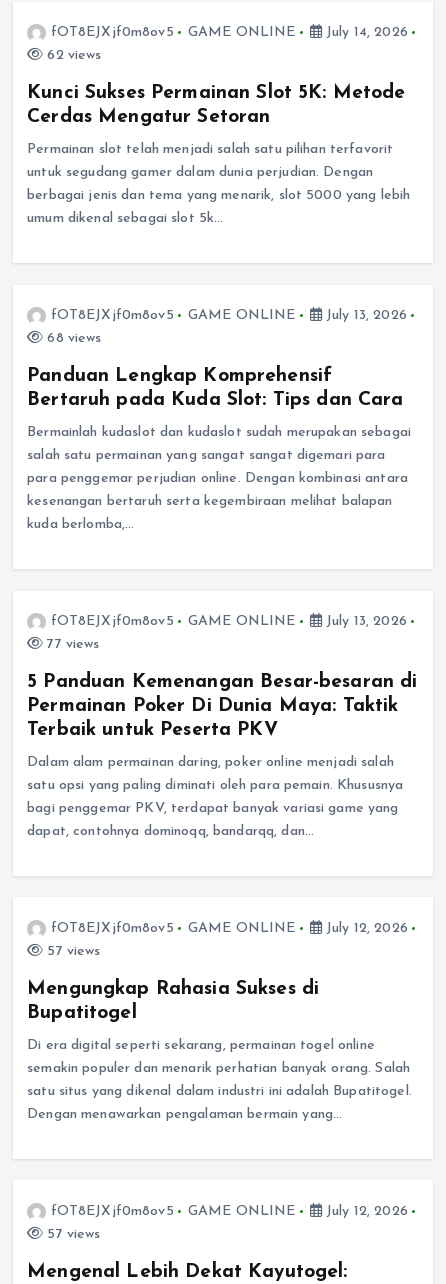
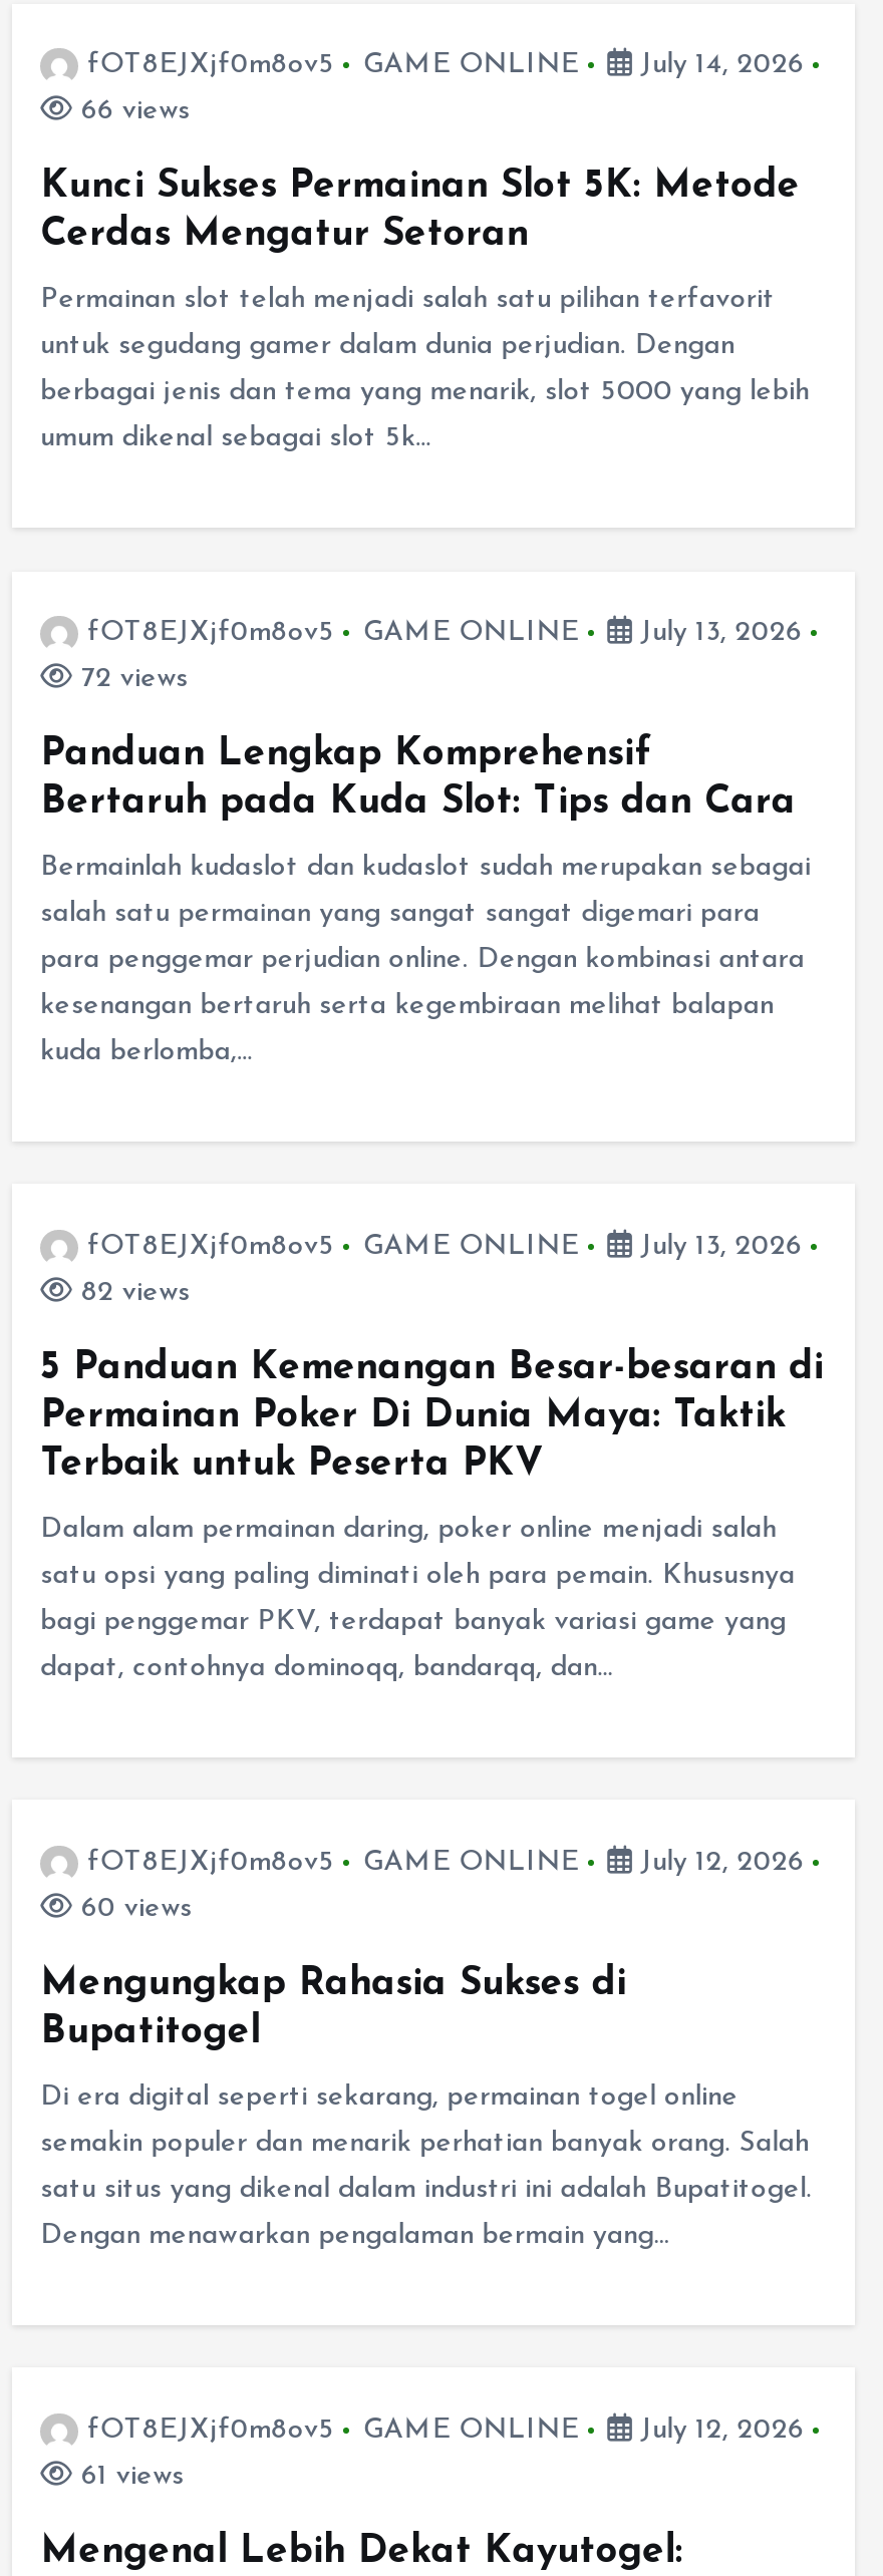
- 62 views
+ 66 views

- 68 views
+ 72 views

- 77 views
+ 82 views

- 57 views
+ 60 views

- 57 views
+ 61 views
